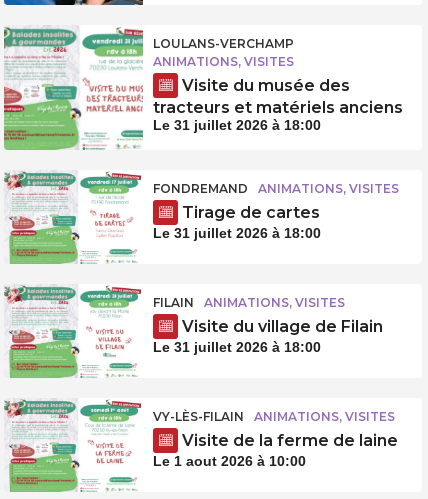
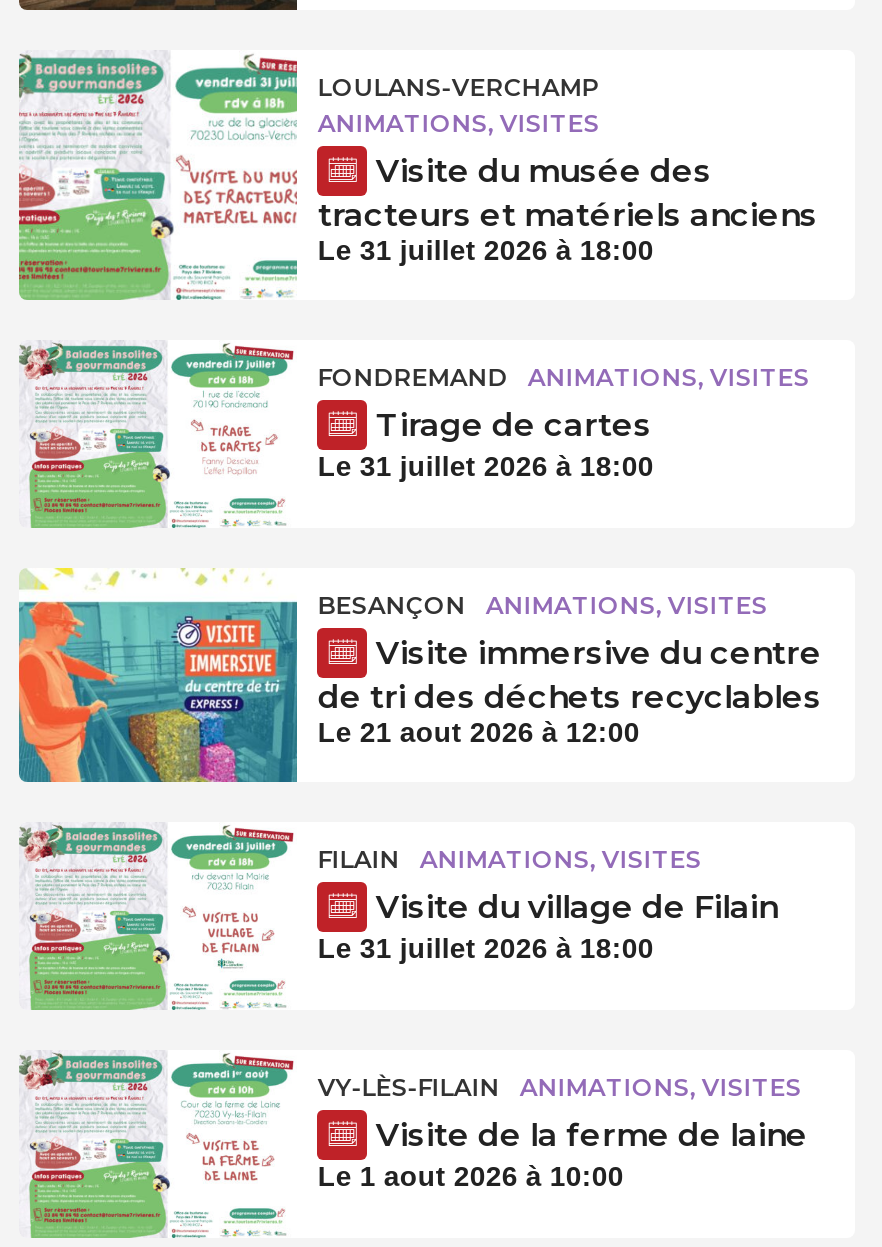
+ [image]
+ BESANÇON
+ ANIMATIONS, VISITES
+ Visite immersive du centre
+ de tri des déchets recyclables
+ Le 21 aout 2026 à 12:00
